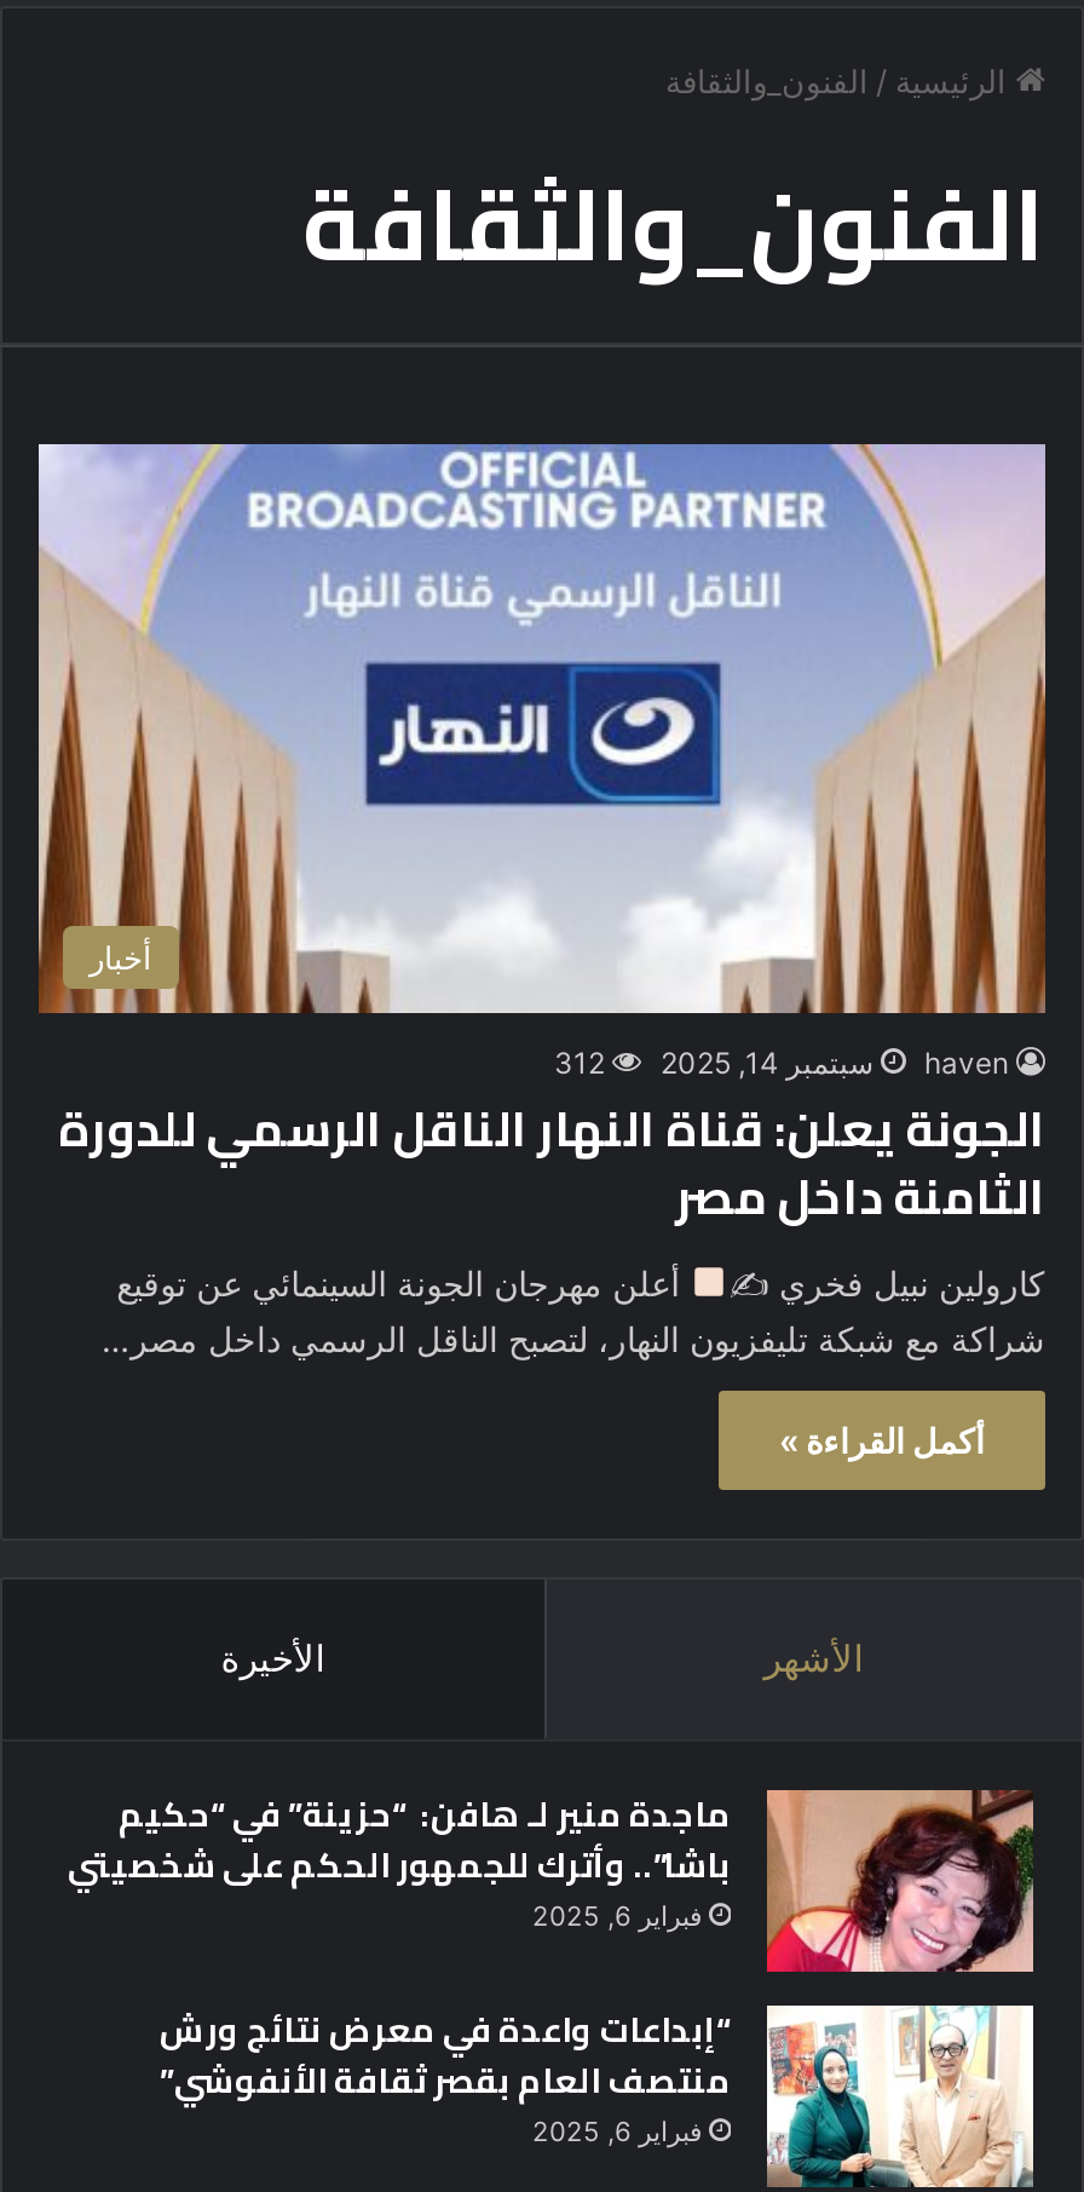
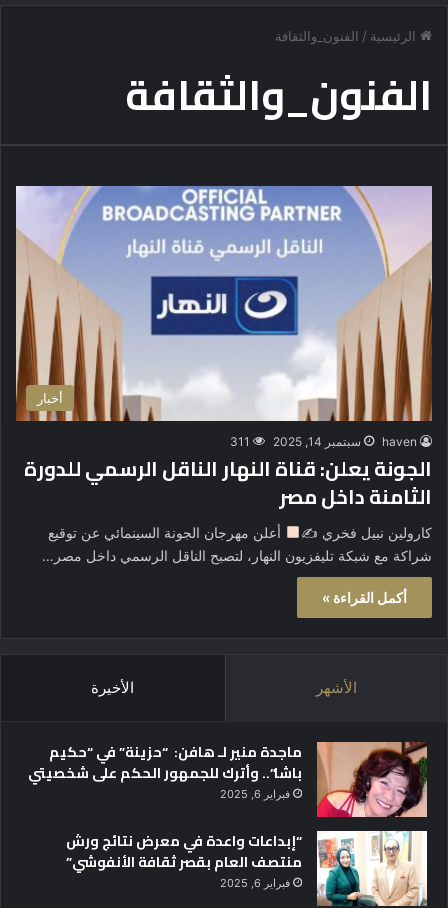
- 312
+ 311
